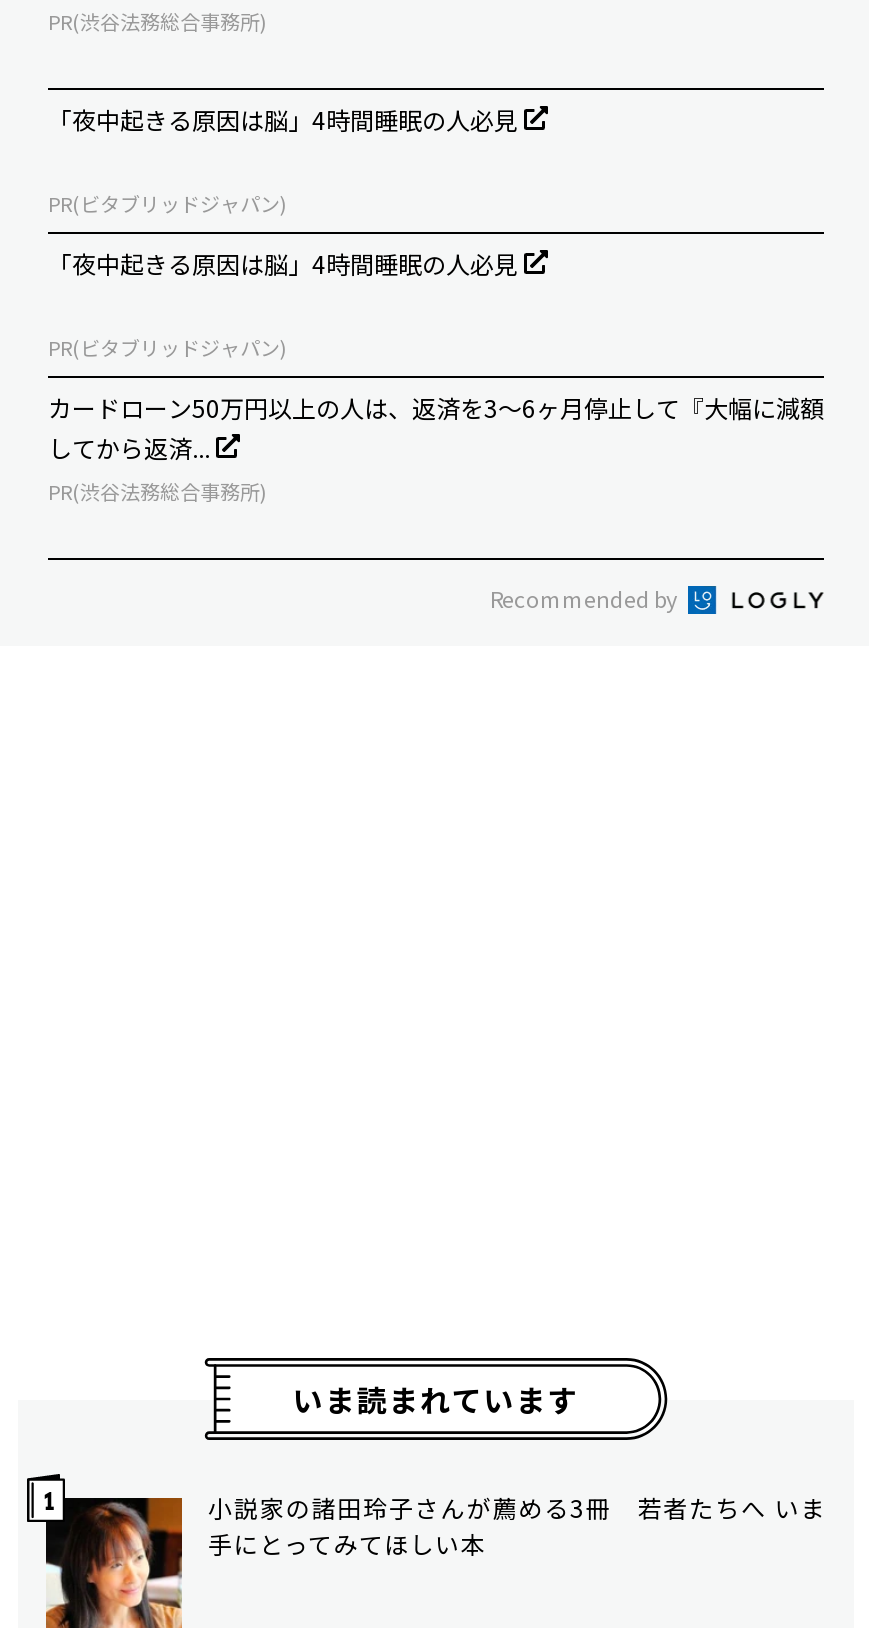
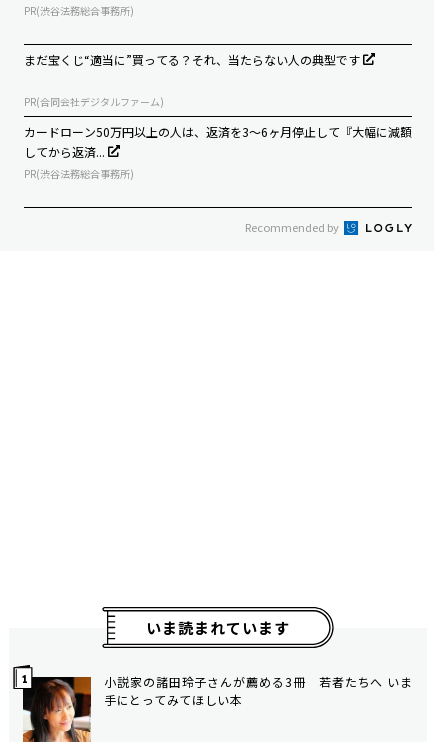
- 「夜中起きる原因は脳」4時間睡眠の人必見
- PR(ビタブリッドジャパン)
- 「夜中起きる原因は脳」4時間睡眠の人必見
- PR(ビタブリッドジャパン)
+ まだ宝くじ“適当に”買ってる？それ、当たらない人の典型です
+ PR(合同会社デジタルファーム)
